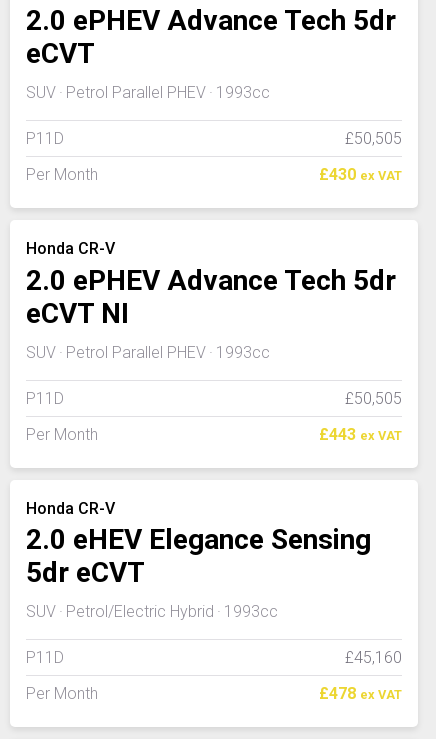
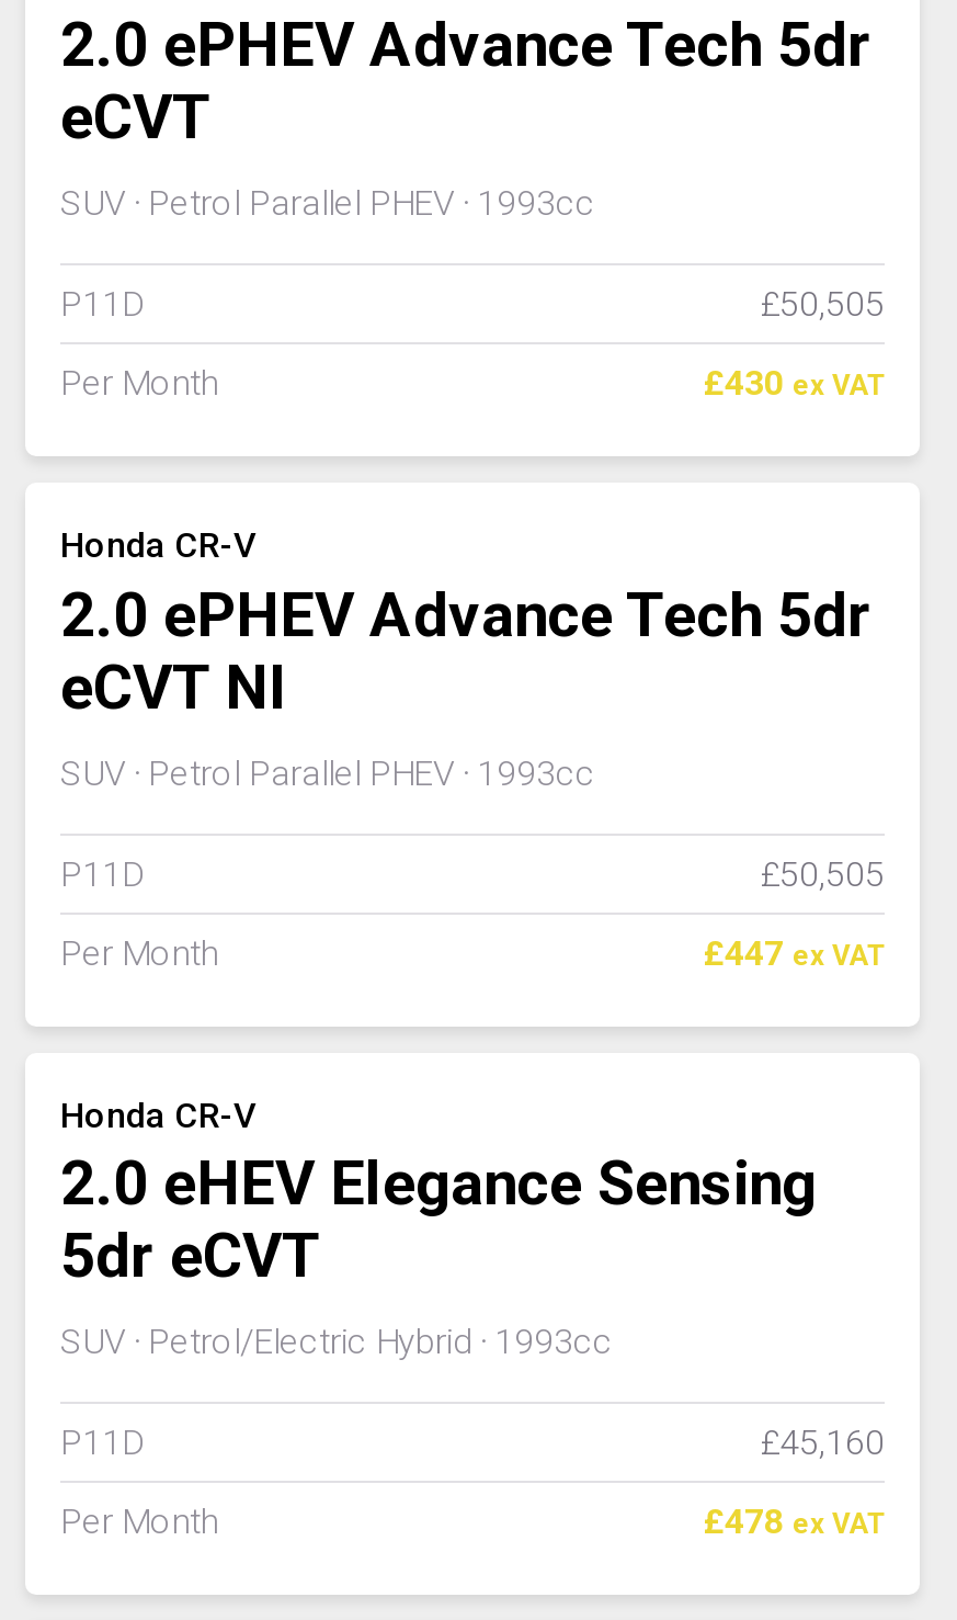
- £443 ex VAT
+ £447 ex VAT
